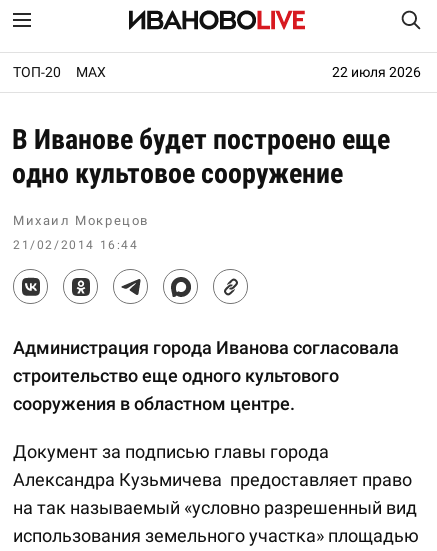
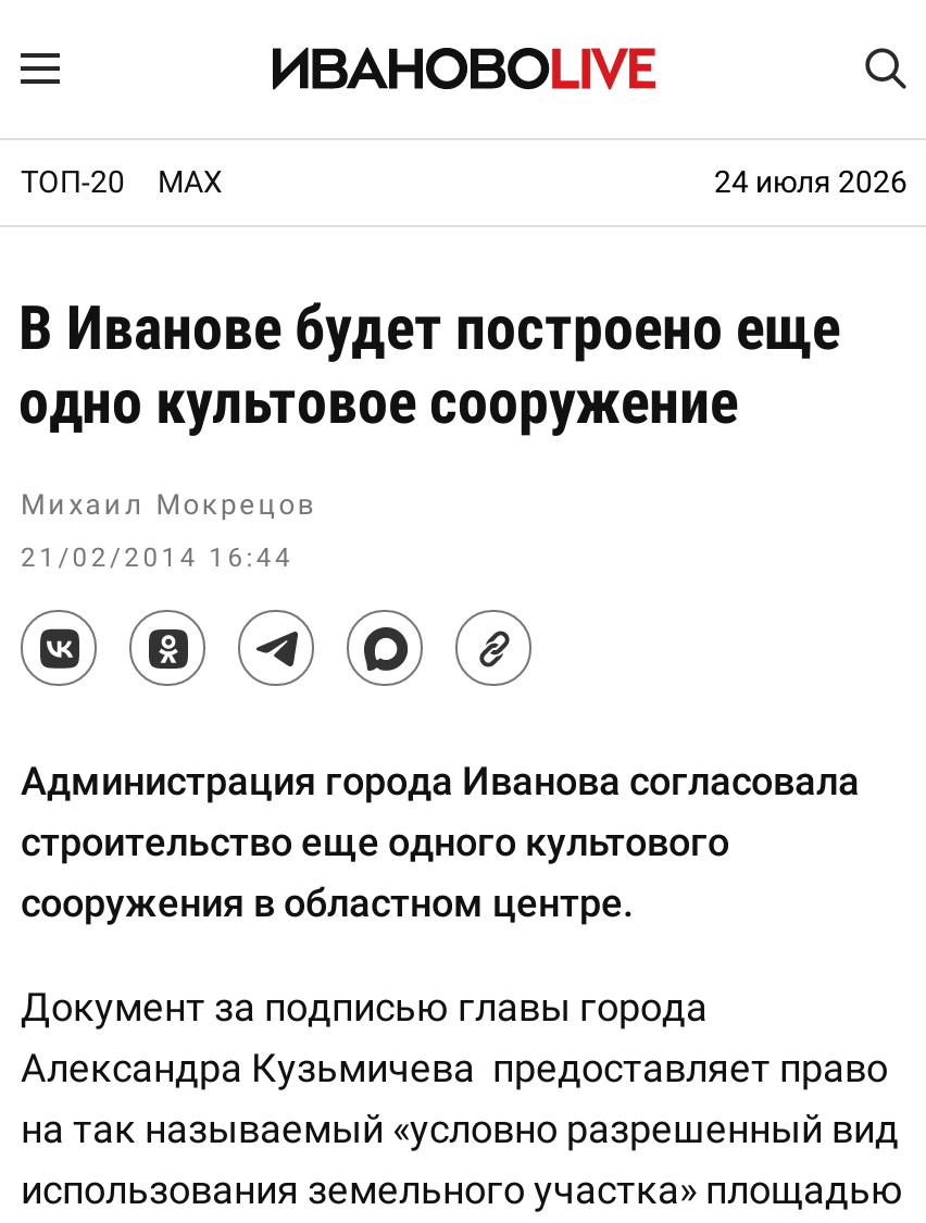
- 22 июля 2026
+ 24 июля 2026
